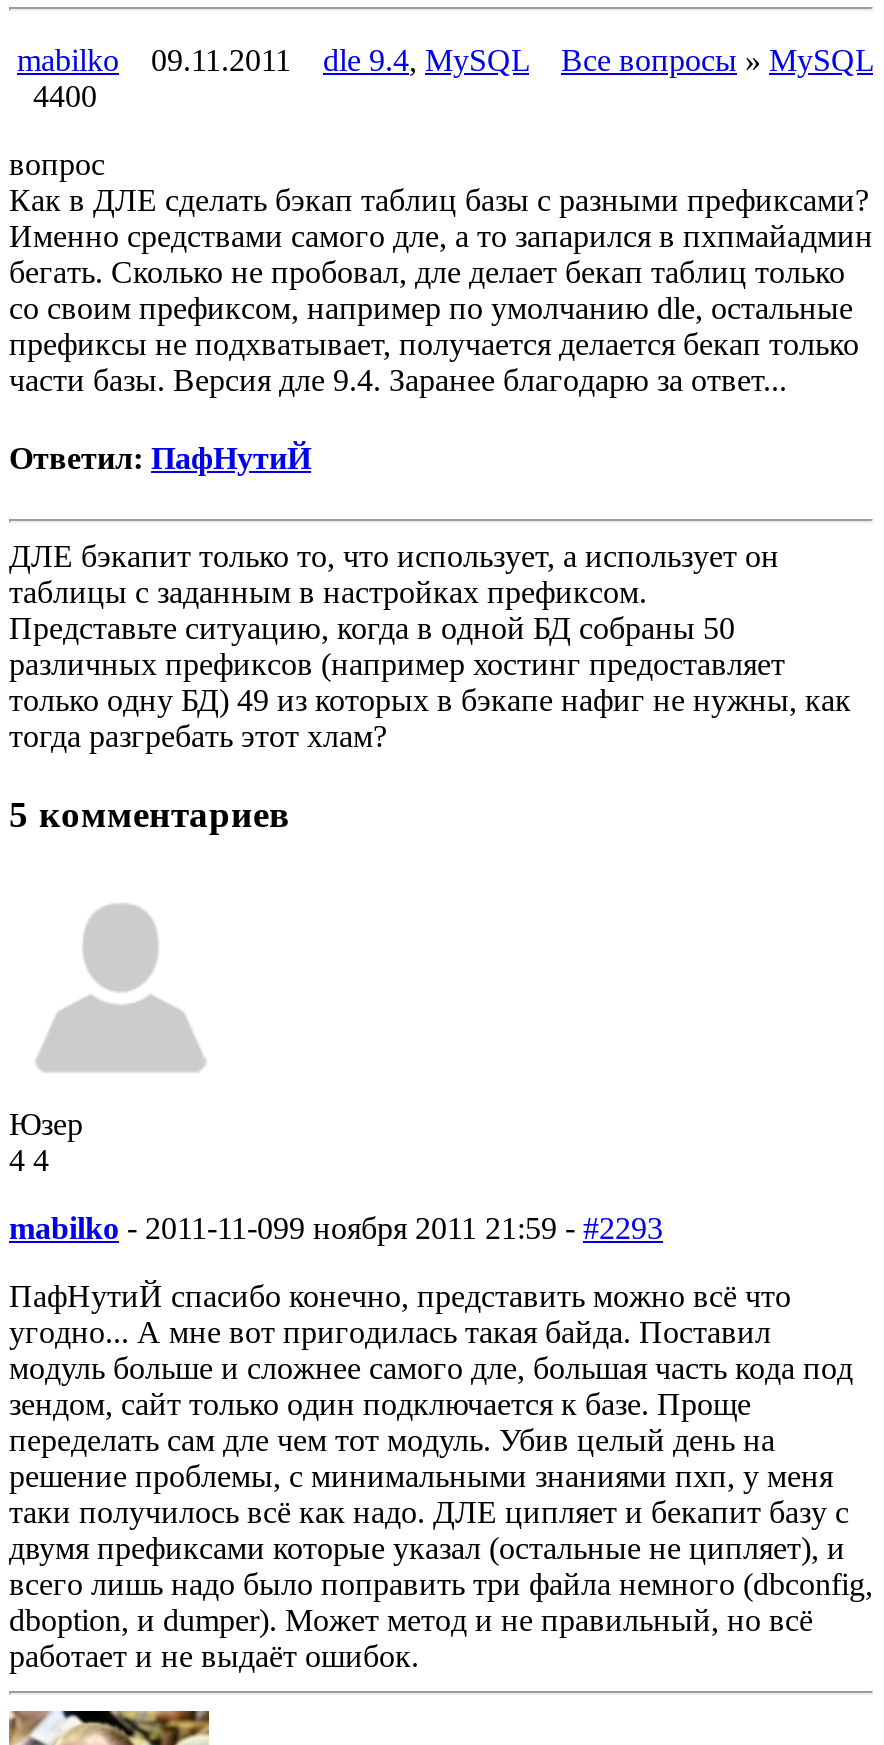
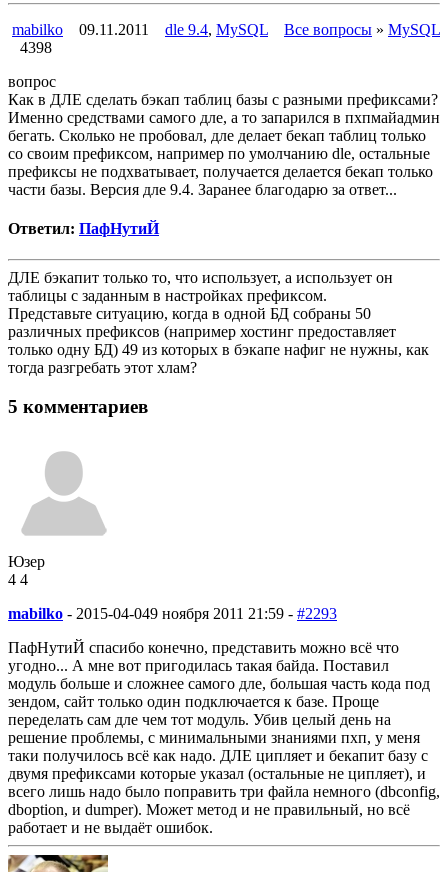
- 4400
+ 4398

- mabilko - 2011-11-099 ноября 2011 21:59 - #2293
+ mabilko - 2015-04-049 ноября 2011 21:59 - #2293
